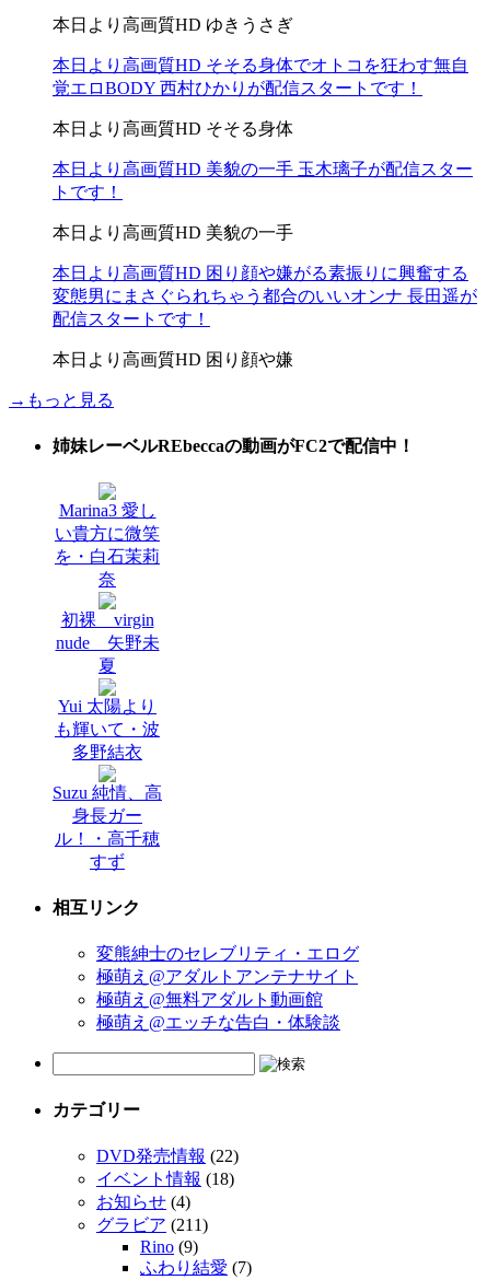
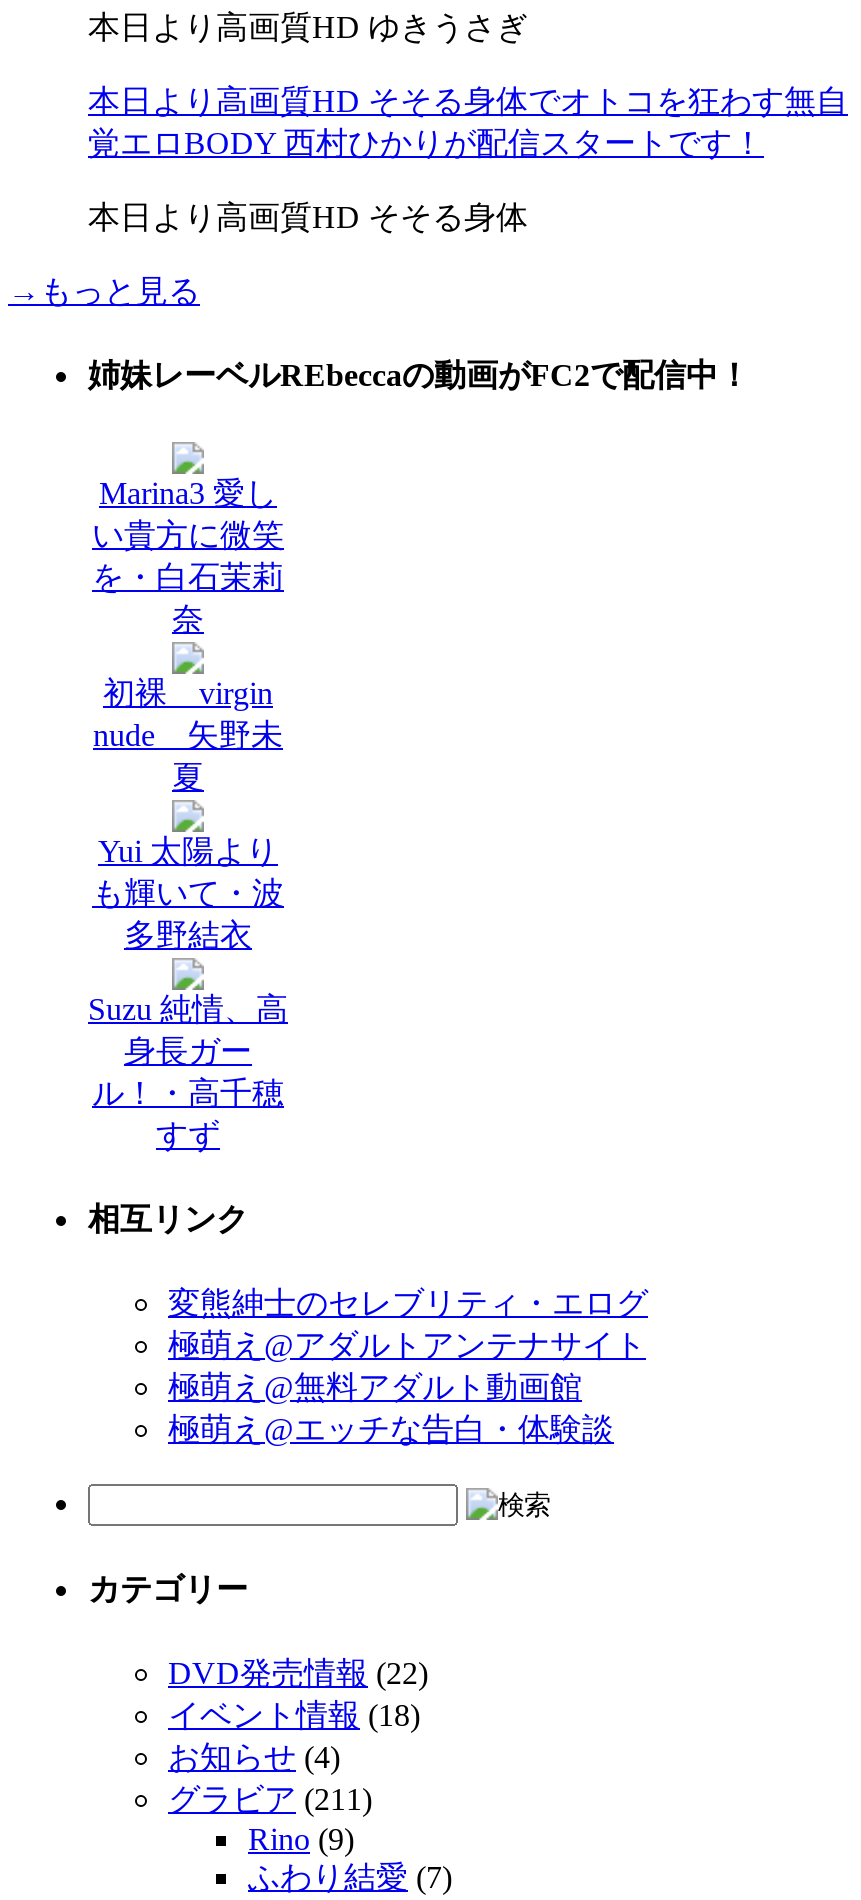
- 本日より高画質HD 美貌の一手 玉木璃子が配信スター
- トです！
- 本日より高画質HD 美貌の一手
- 本日より高画質HD 困り顔や嫌がる素振りに興奮する
- 変態男にまさぐられちゃう都合のいいオンナ 長田遥が
- 配信スタートです！
- 本日より高画質HD 困り顔や嫌
